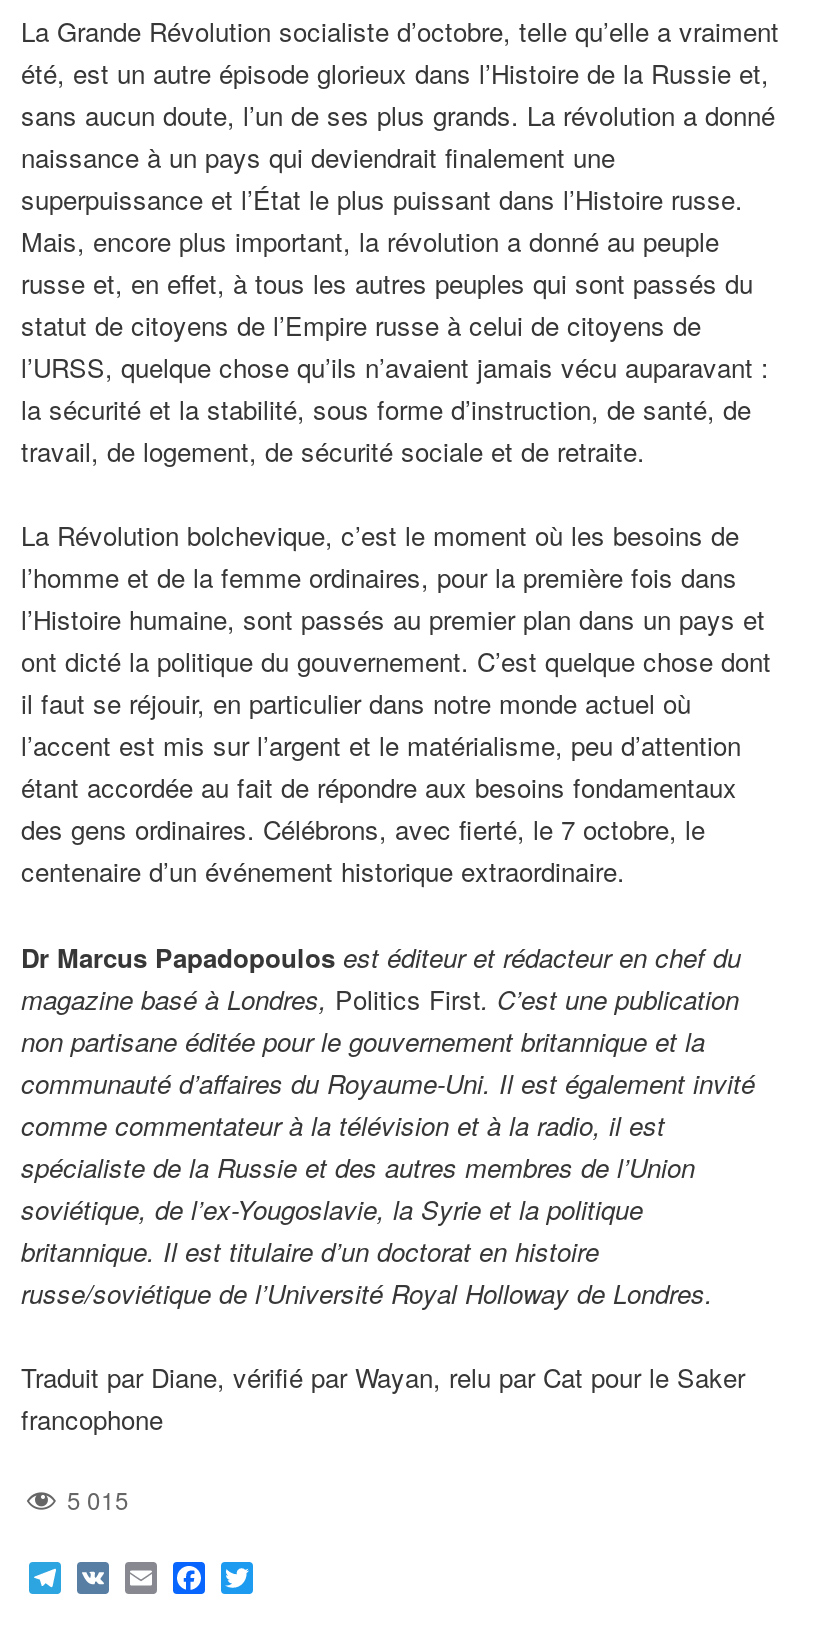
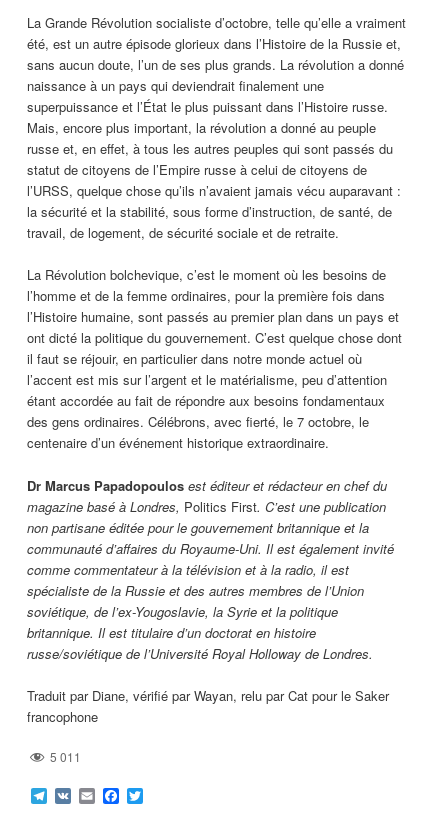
- 5 015
+ 5 011
